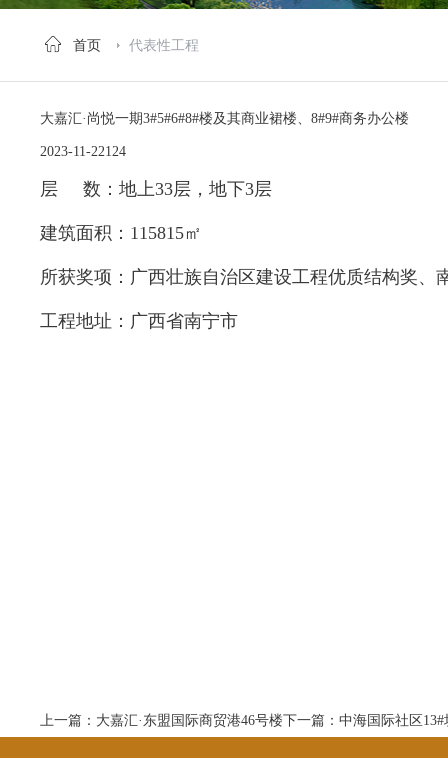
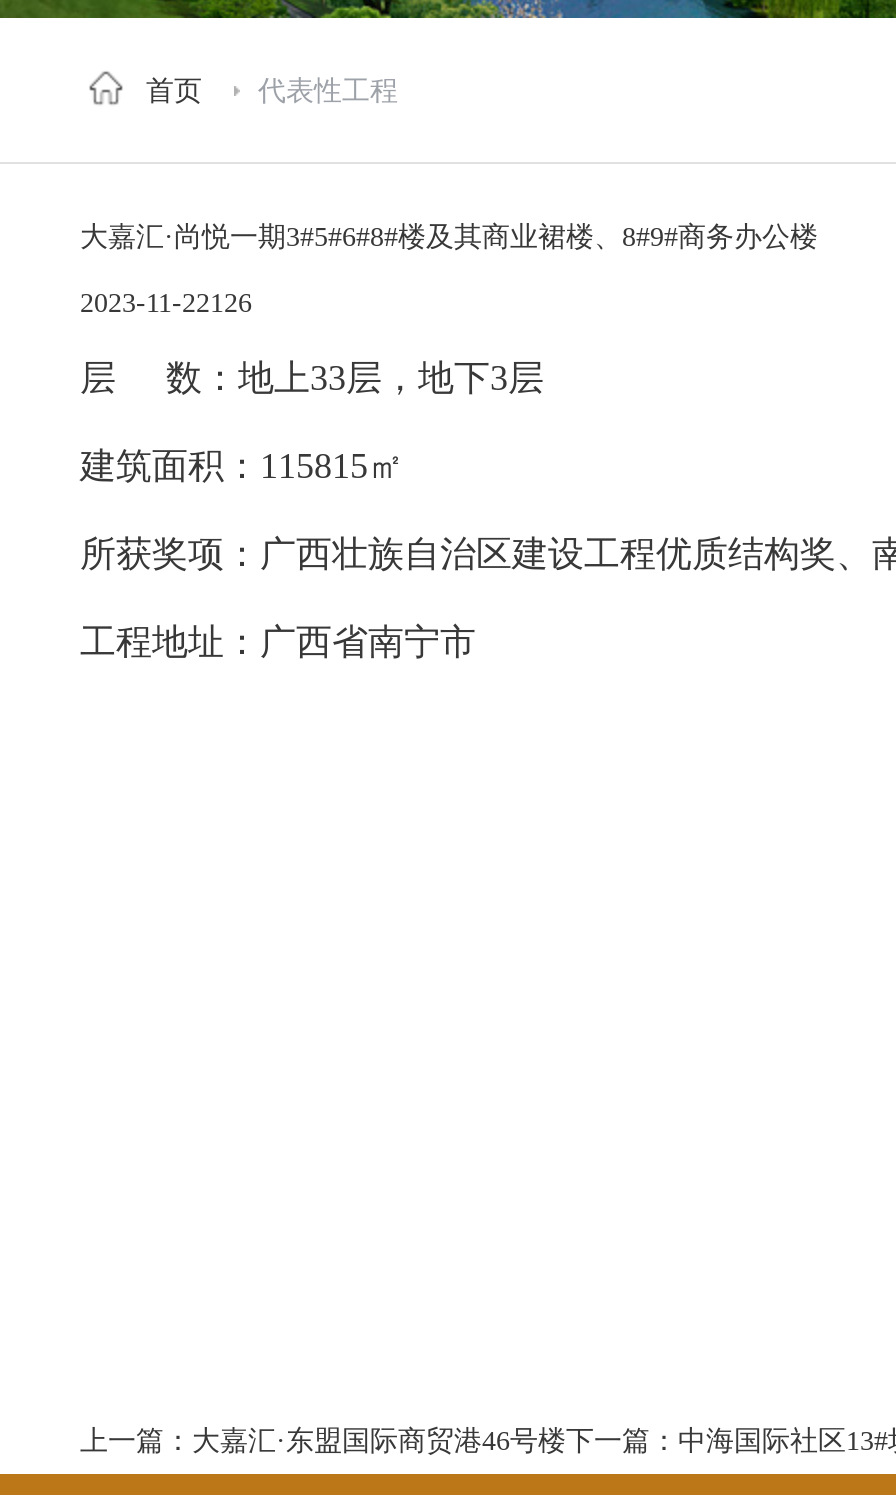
- 2023-11-22124
+ 2023-11-22126
